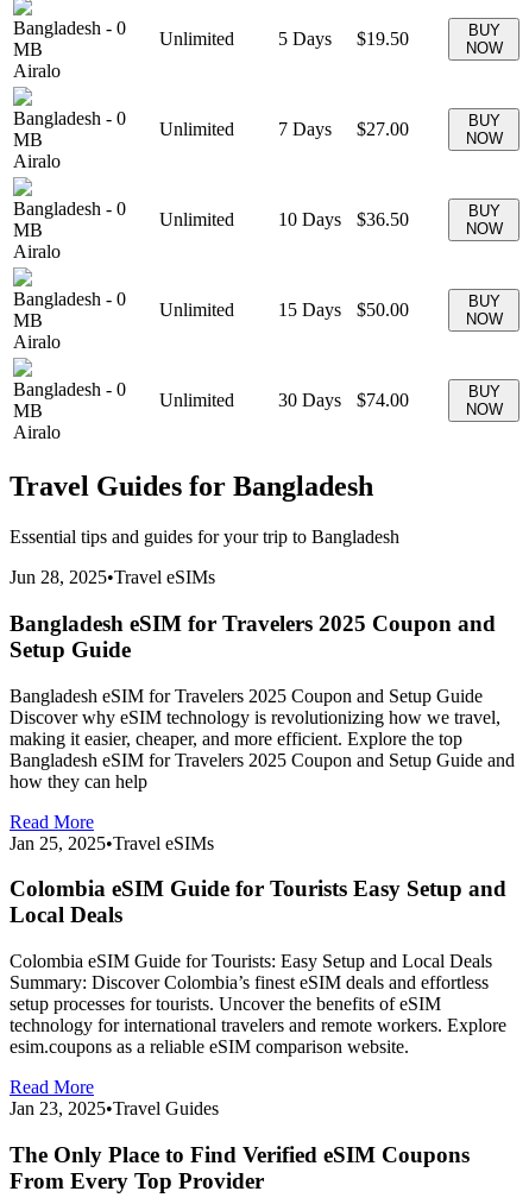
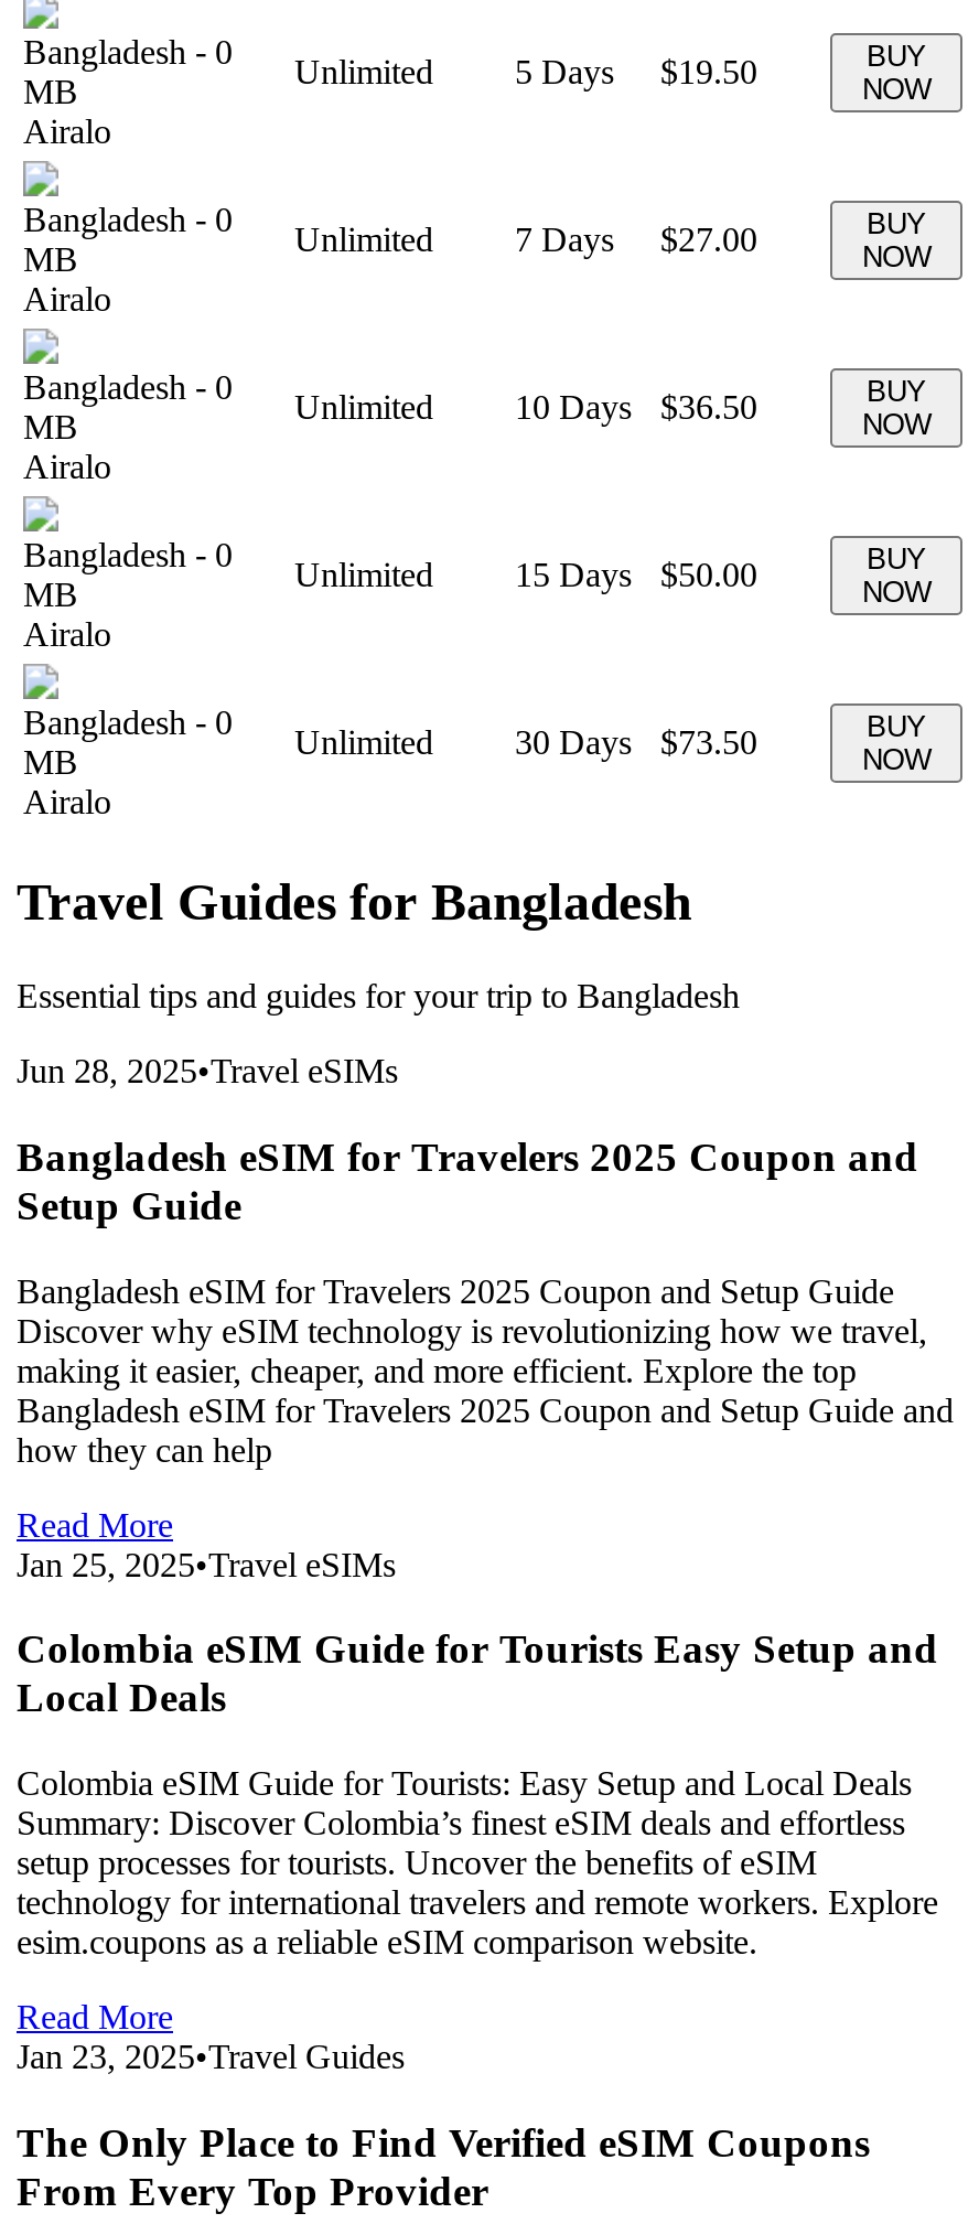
- 30 Days $74.00
+ 30 Days $73.50
